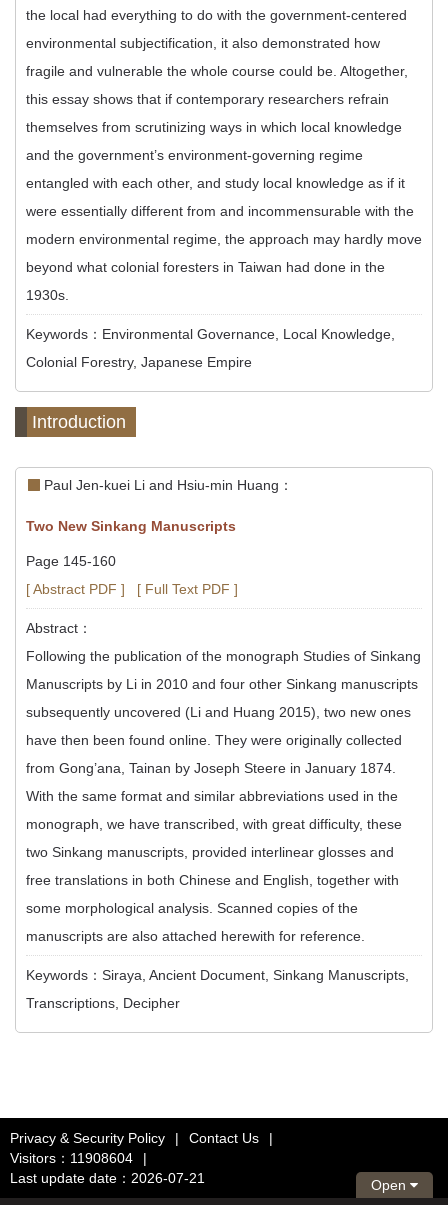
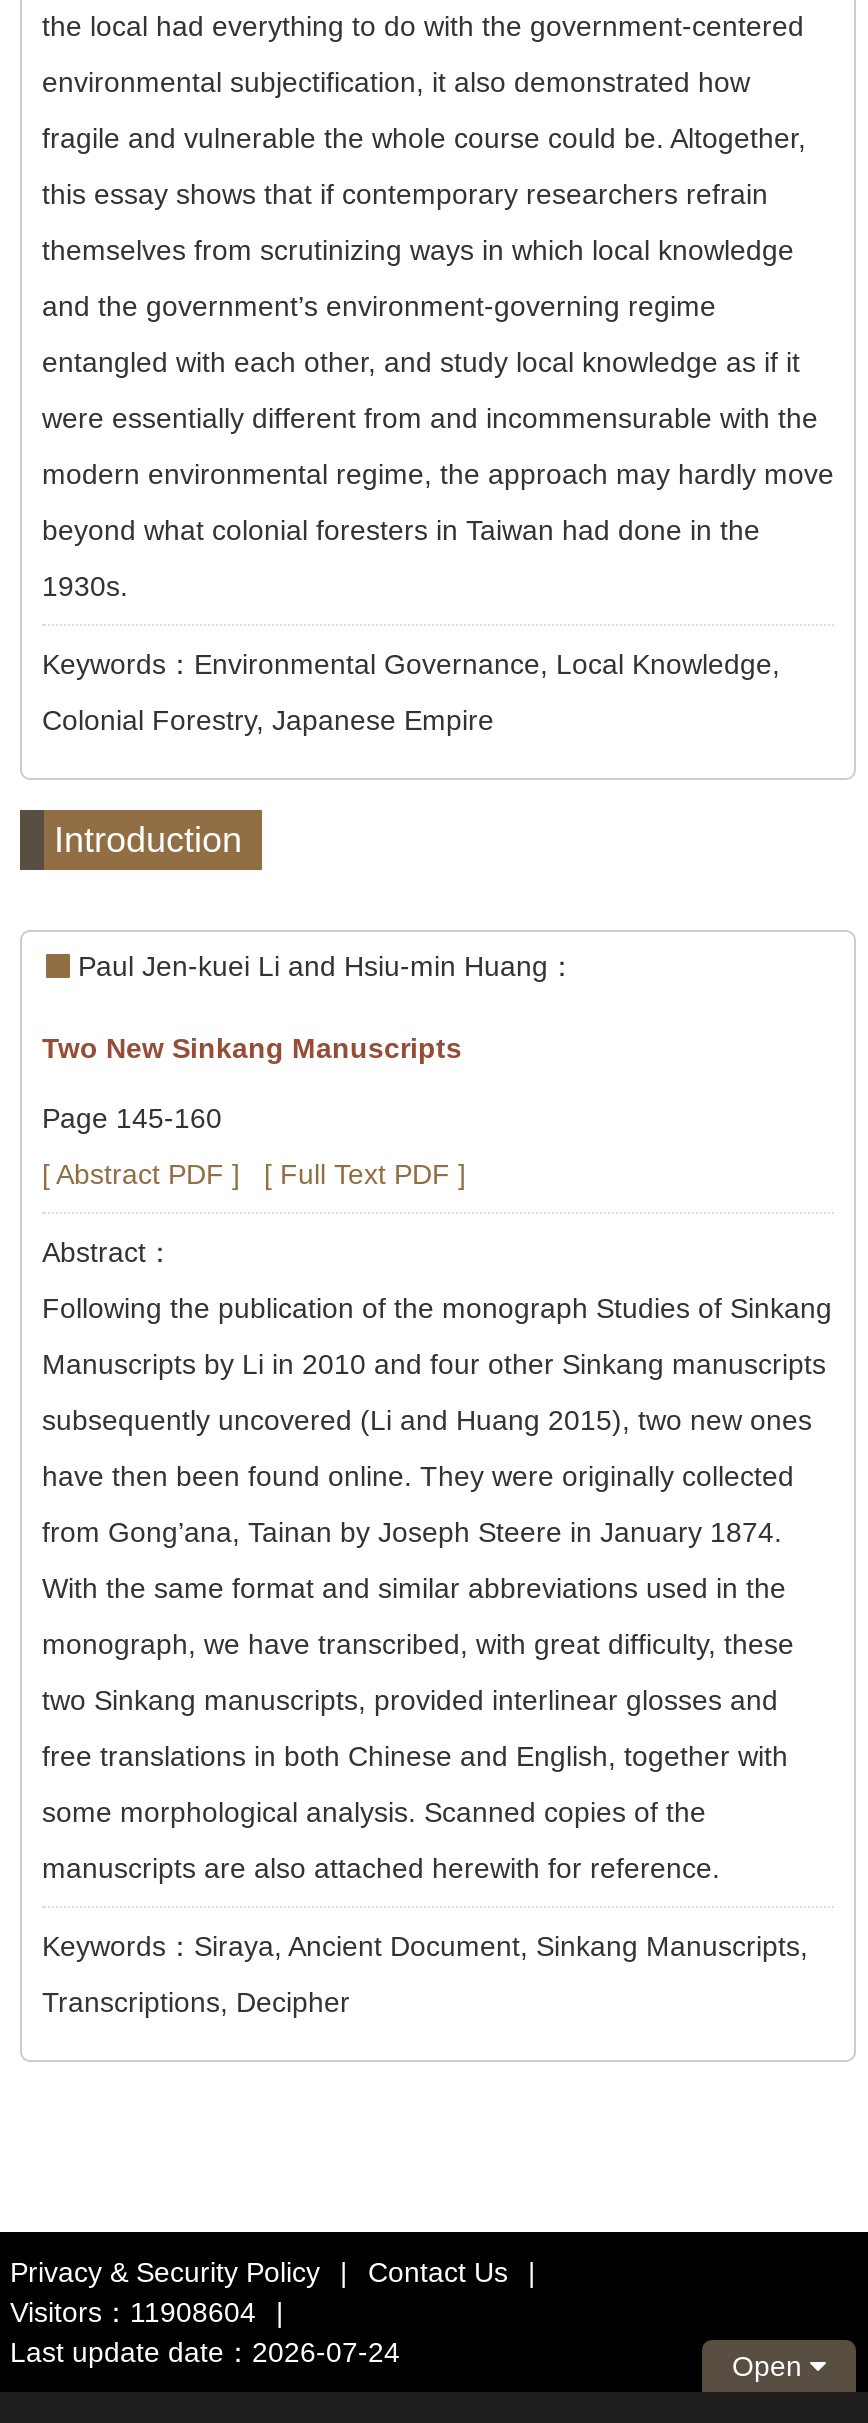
- Last update date：2026-07-21
+ Last update date：2026-07-24
